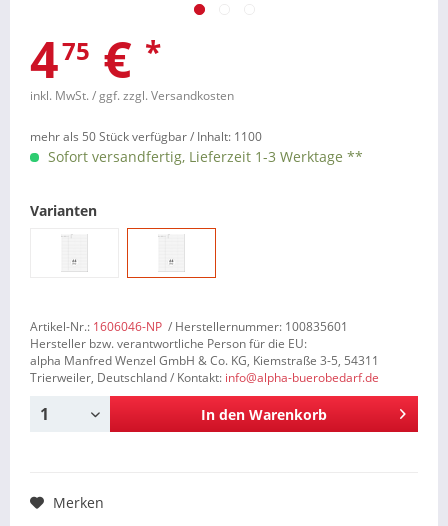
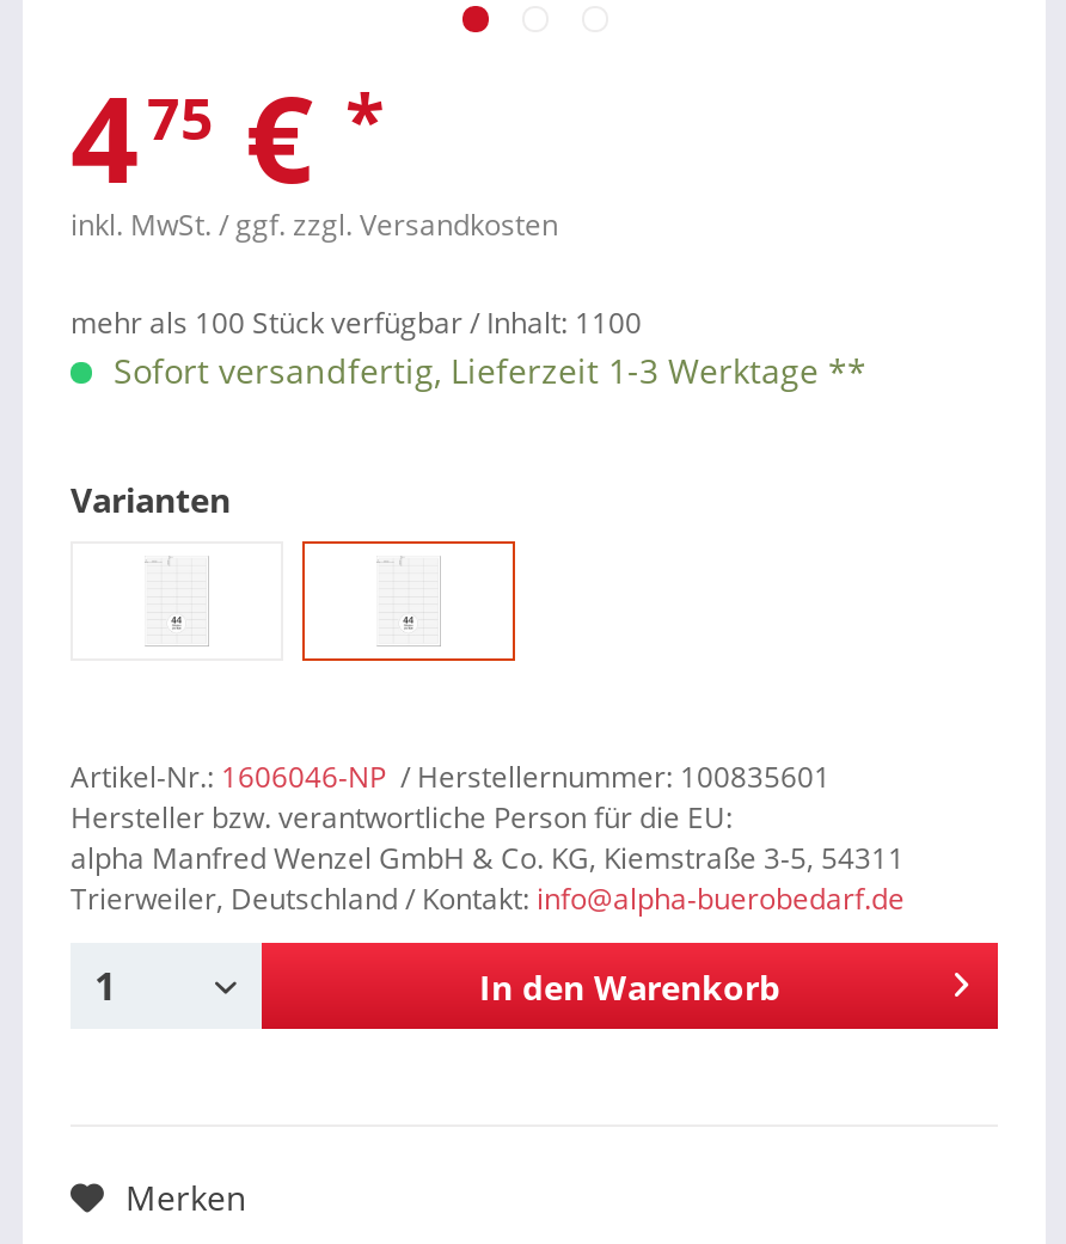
- mehr als 50 Stück verfügbar / Inhalt: 1100
+ mehr als 100 Stück verfügbar / Inhalt: 1100
